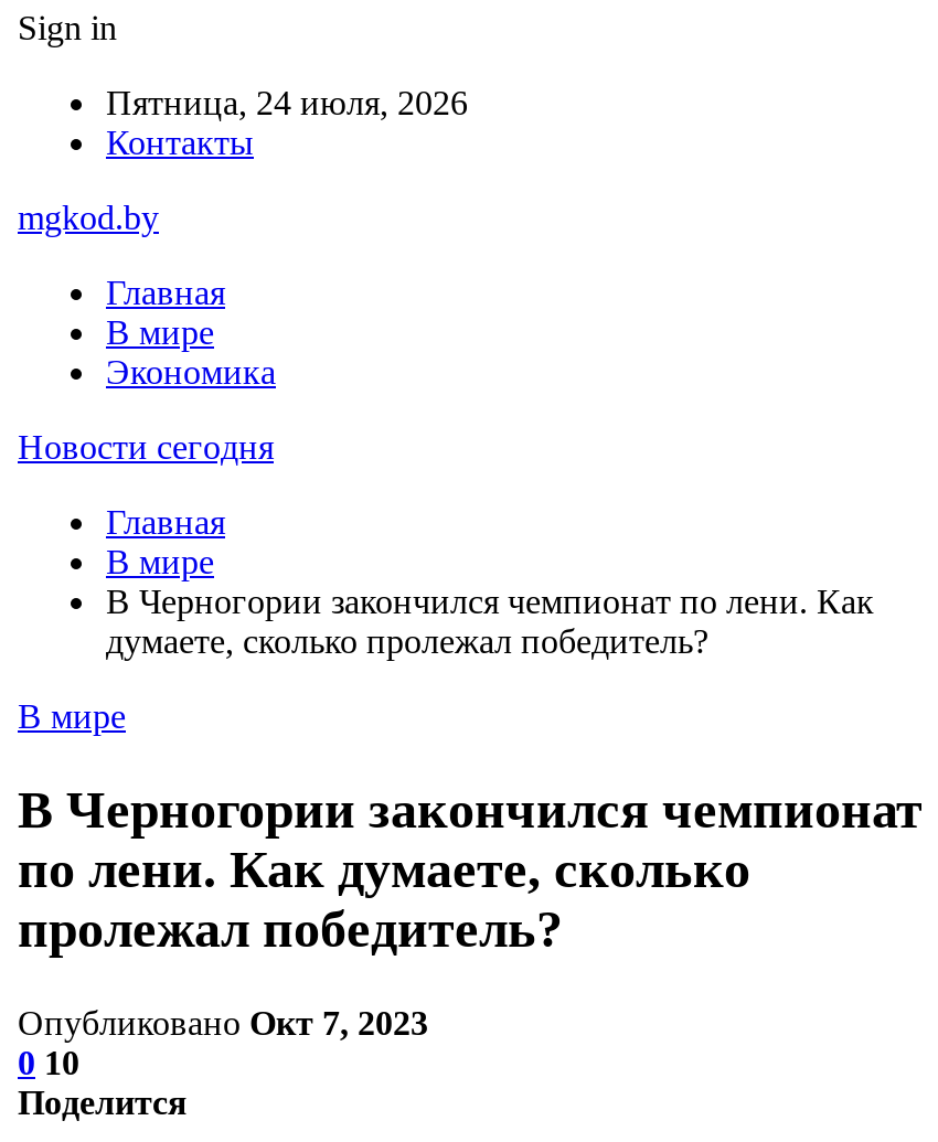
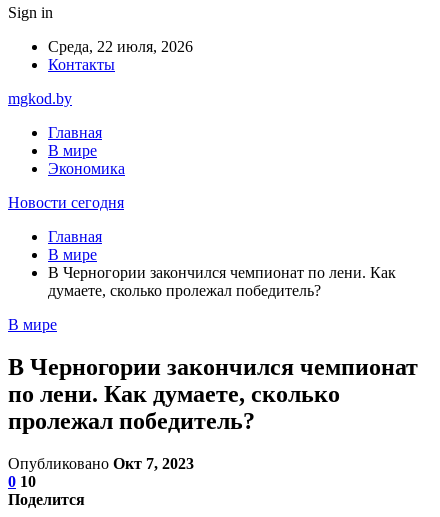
- Пятница, 24 июля, 2026
+ Среда, 22 июля, 2026
